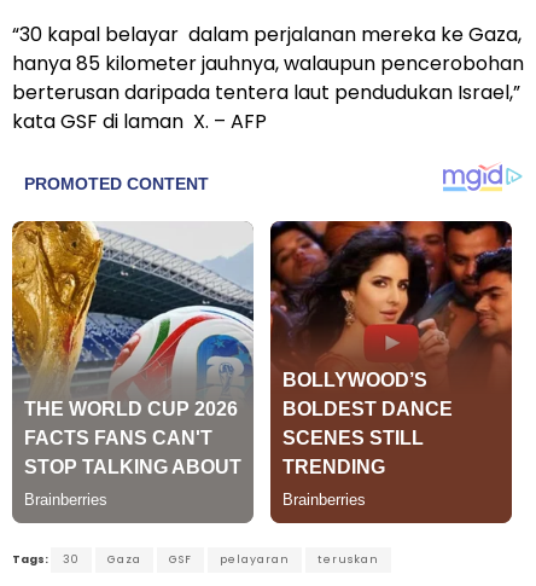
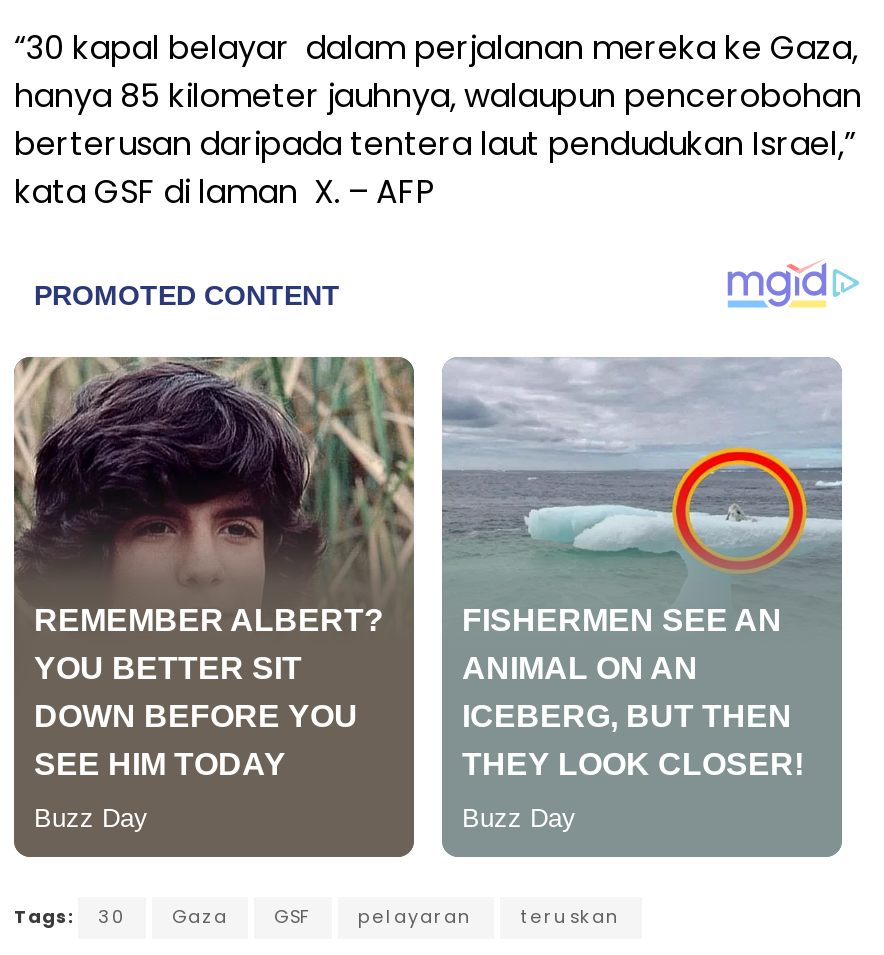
- [image]
+ [image]

- [image]
+ [image]
